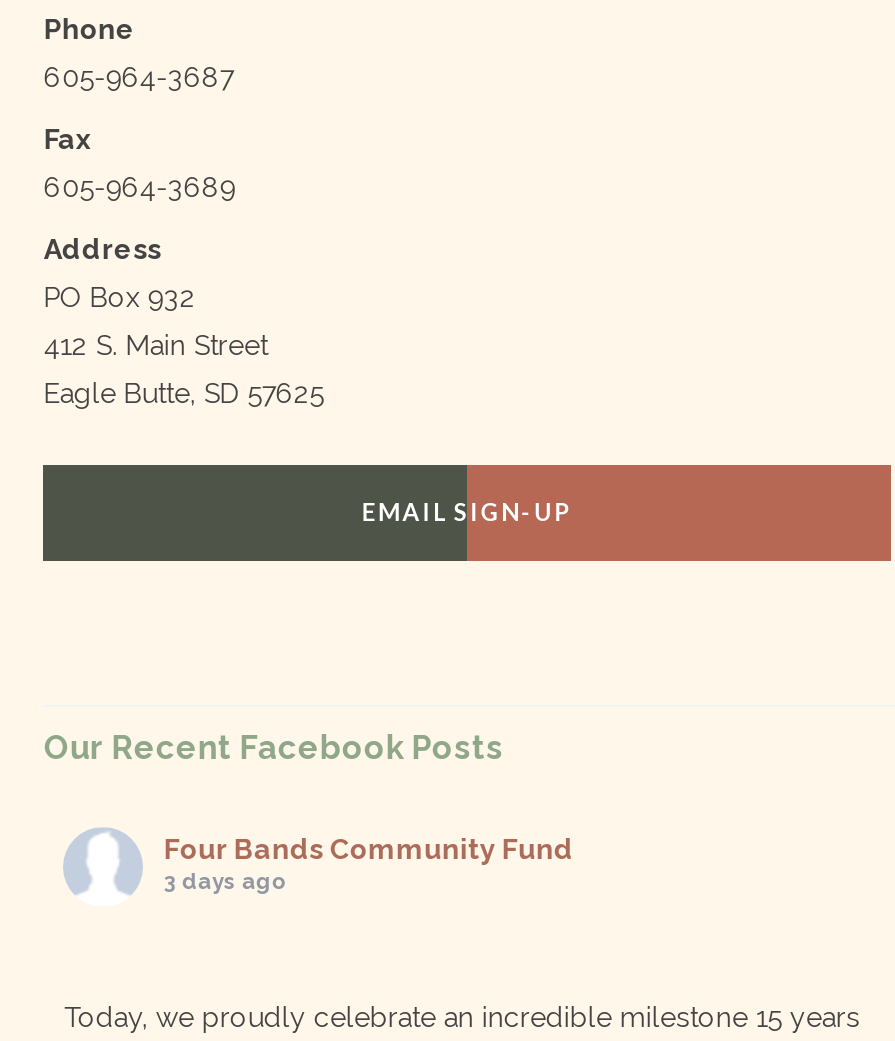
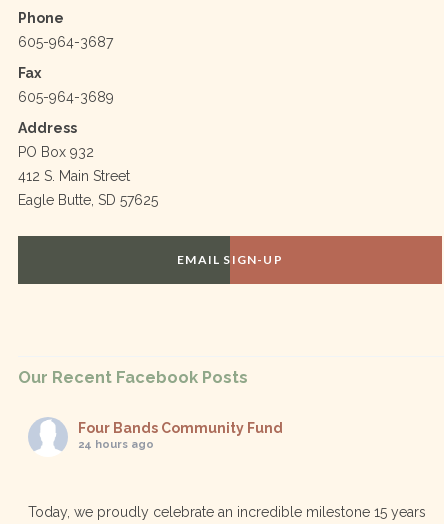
- 3 days ago
+ 24 hours ago
